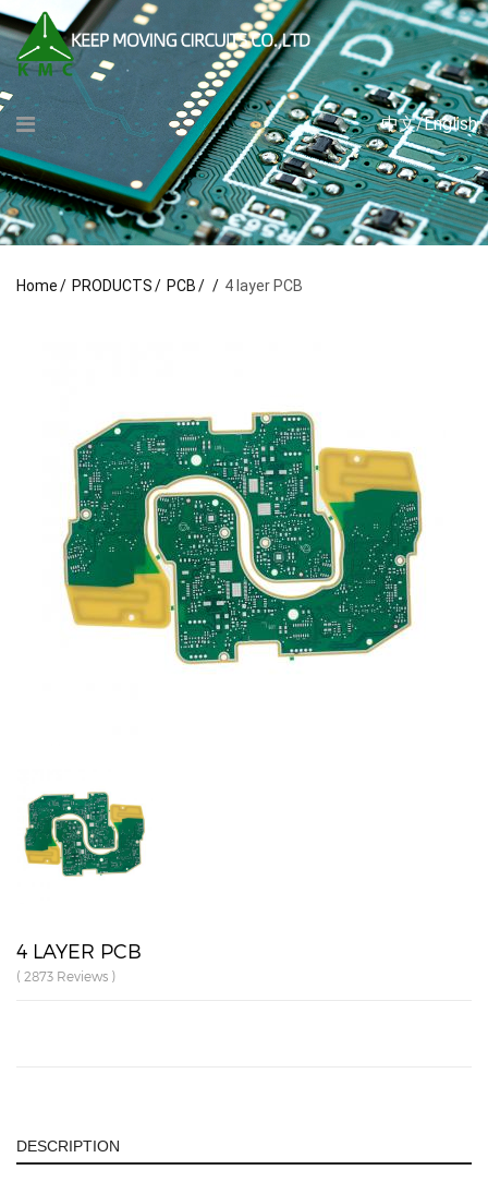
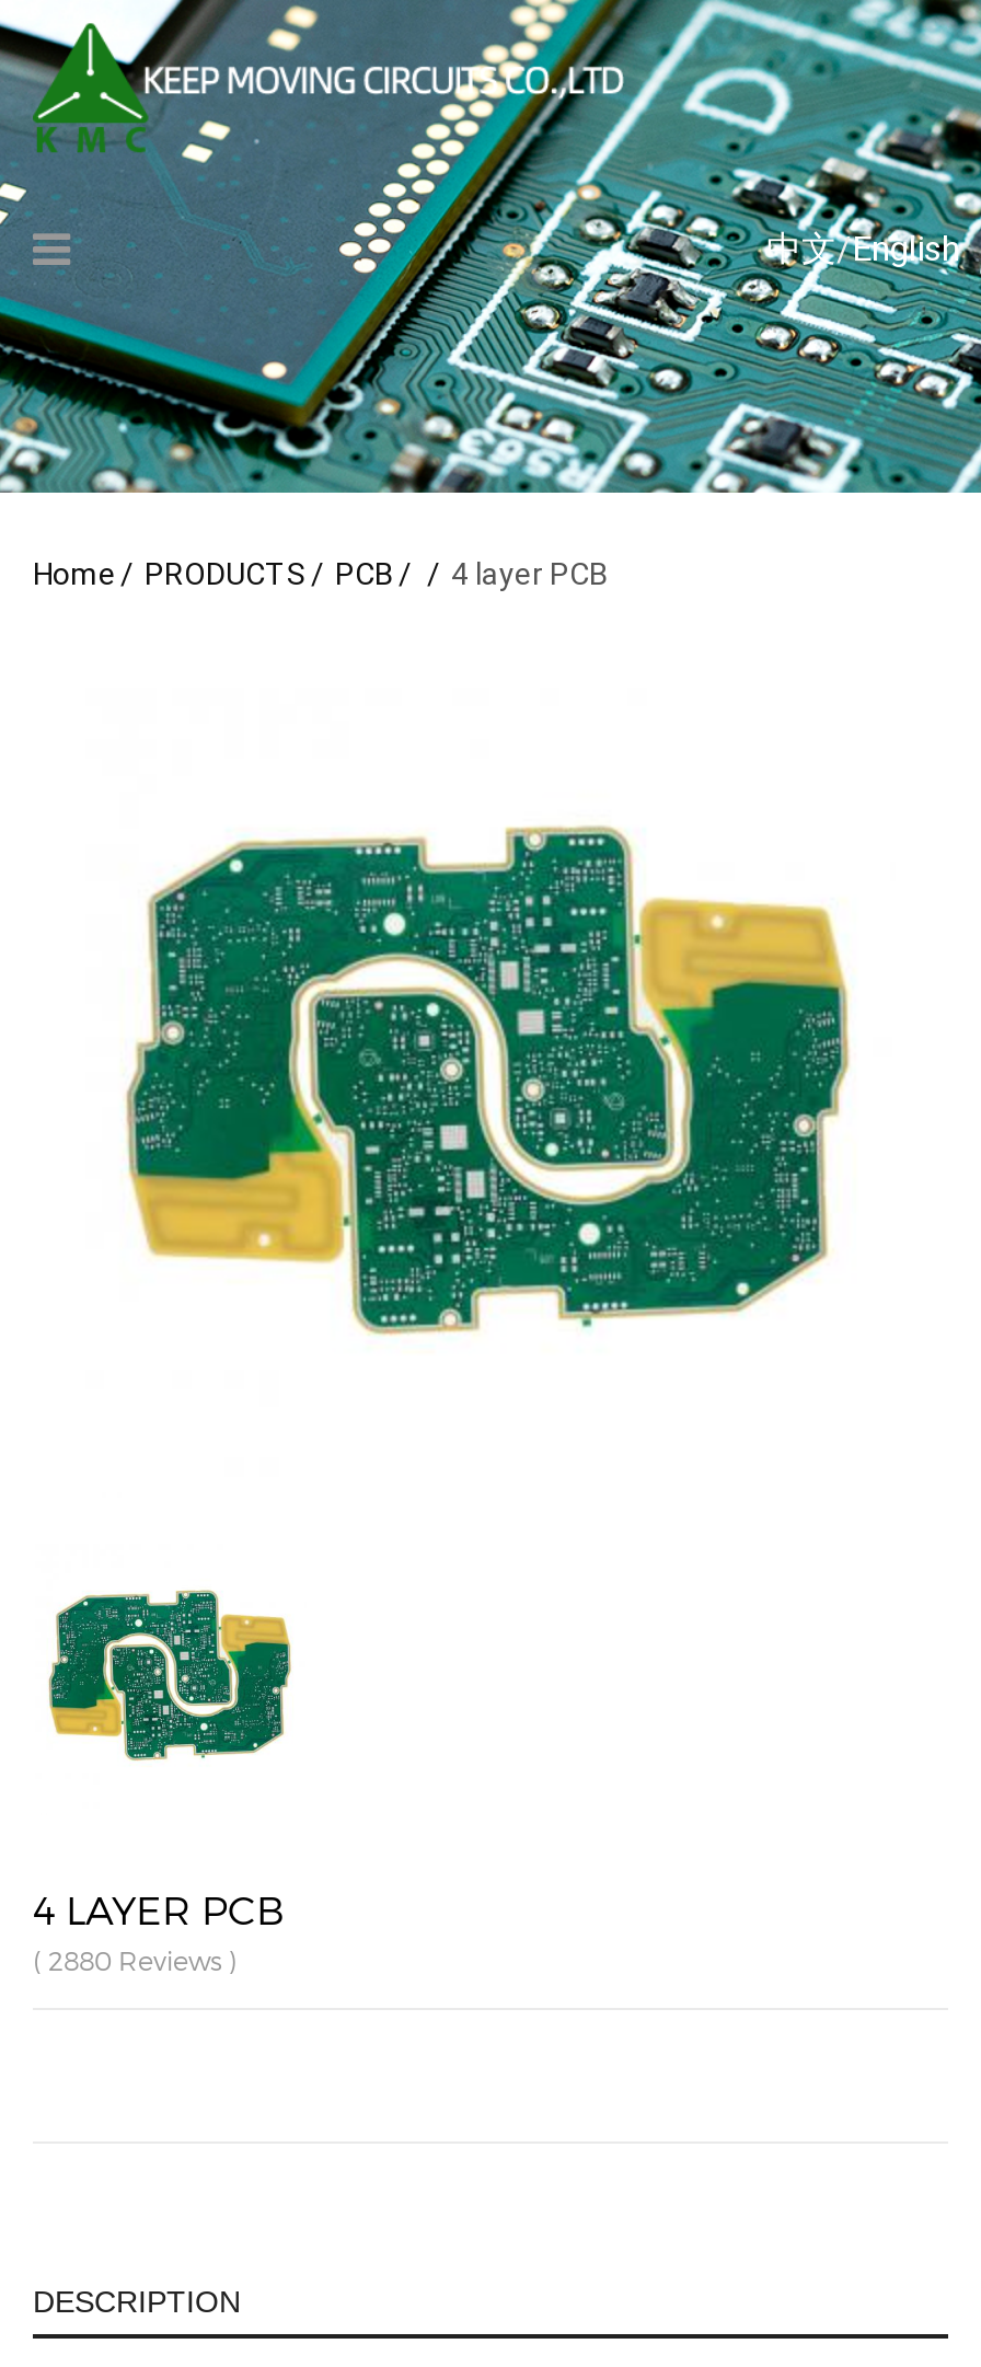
- ( 2873 Reviews)
+ ( 2880 Reviews)
